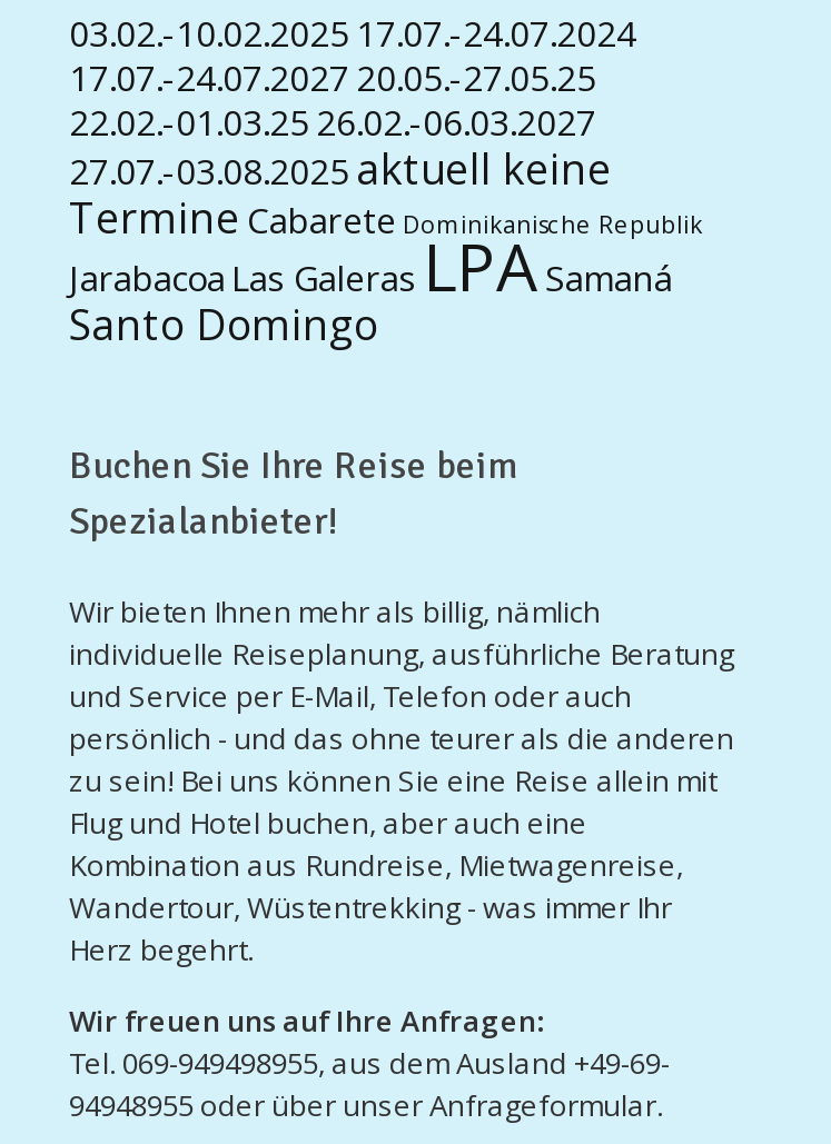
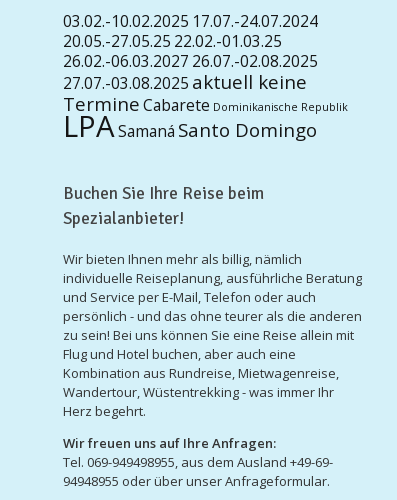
- 17.07.-24.07.2027 20.05.-27.05.25
+ 20.05.-27.05.25 22.02.-01.03.25

- 22.02.-01.03.25 26.02.-06.03.2027
+ 26.02.-06.03.2027 26.07.-02.08.2025

- Jarabacoa Las Galeras LPA Samaná
- Santo Domingo
+ LPA Samaná Santo Domingo
